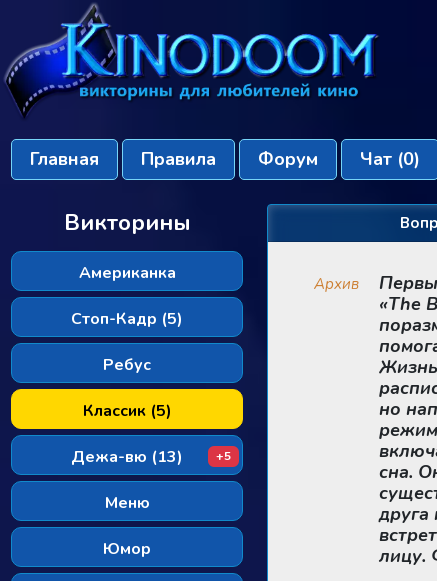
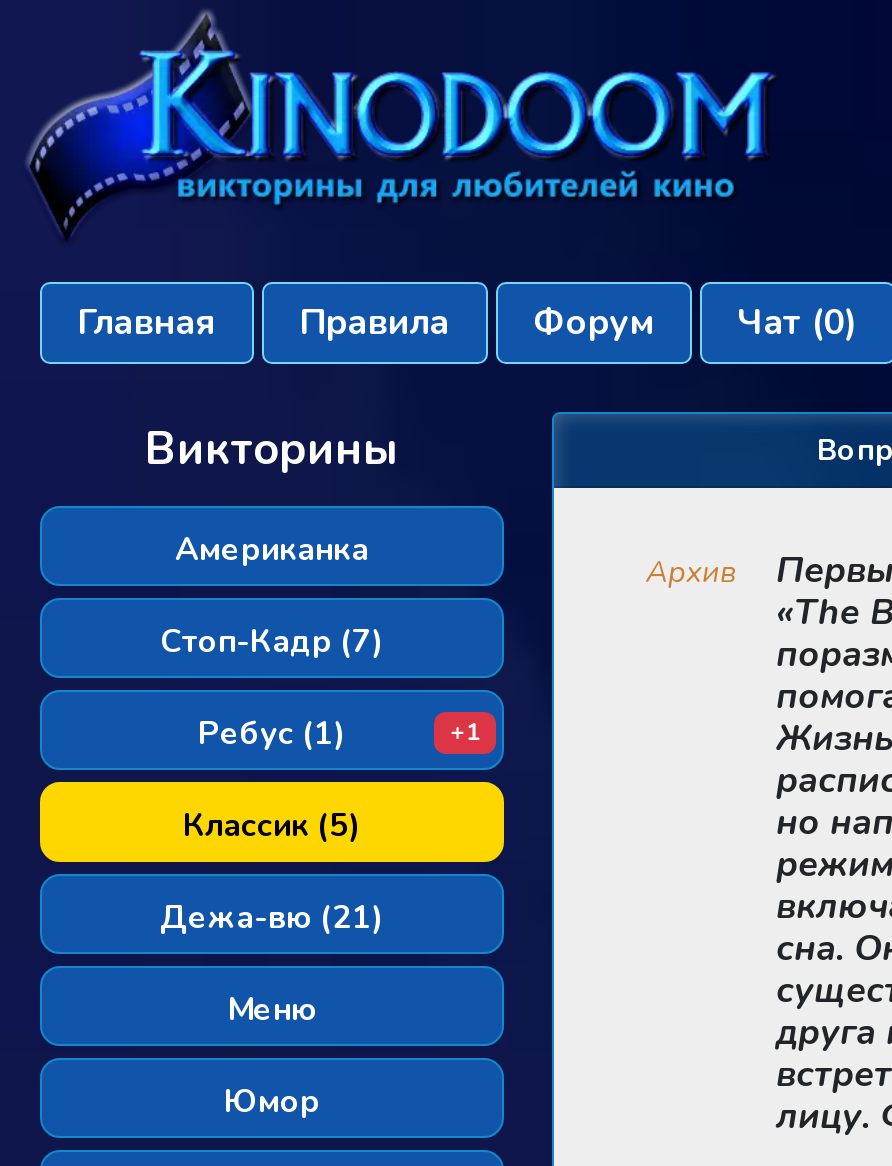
- Стоп-Кадр (5)
+ Стоп-Кадр (7)

- Ребус
+ Ребус (1)
+ +1

- Дежа-вю (13)
- +5
+ Дежа-вю (21)
